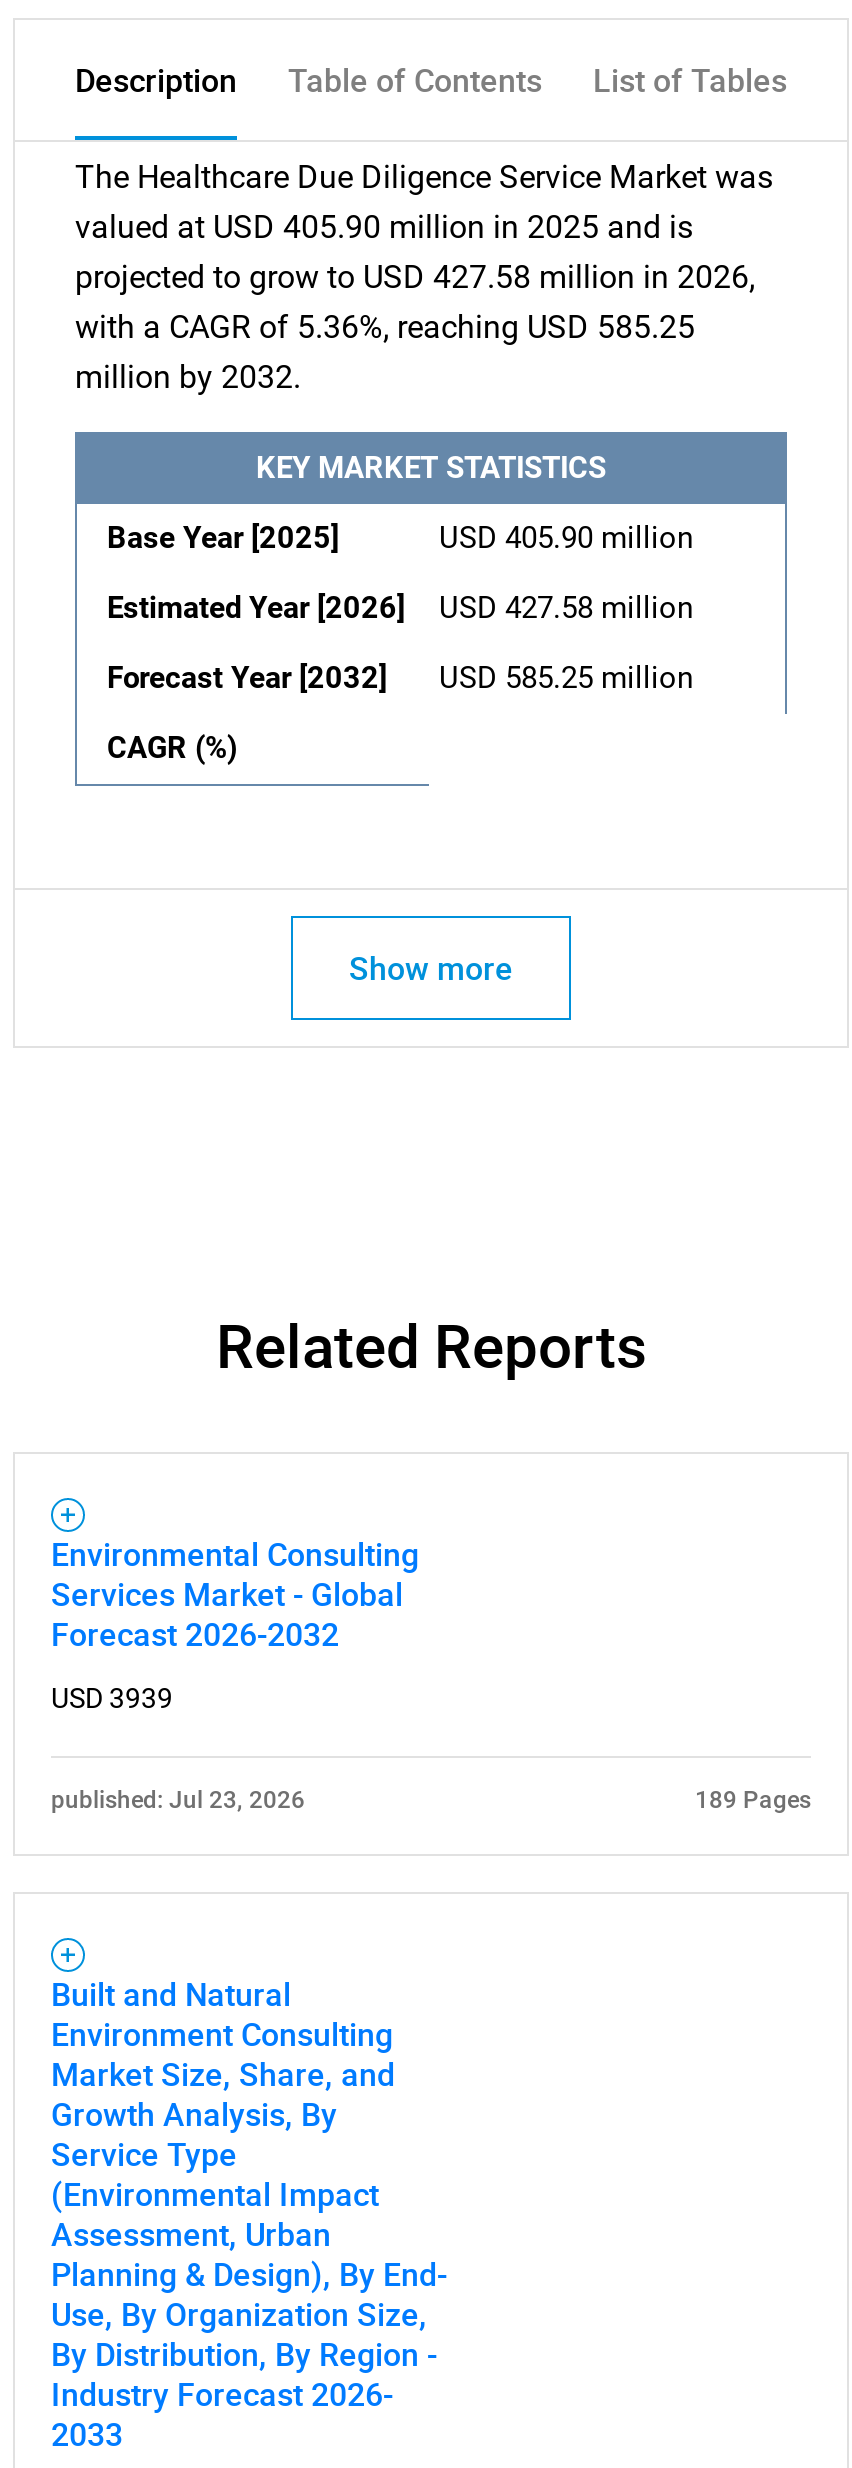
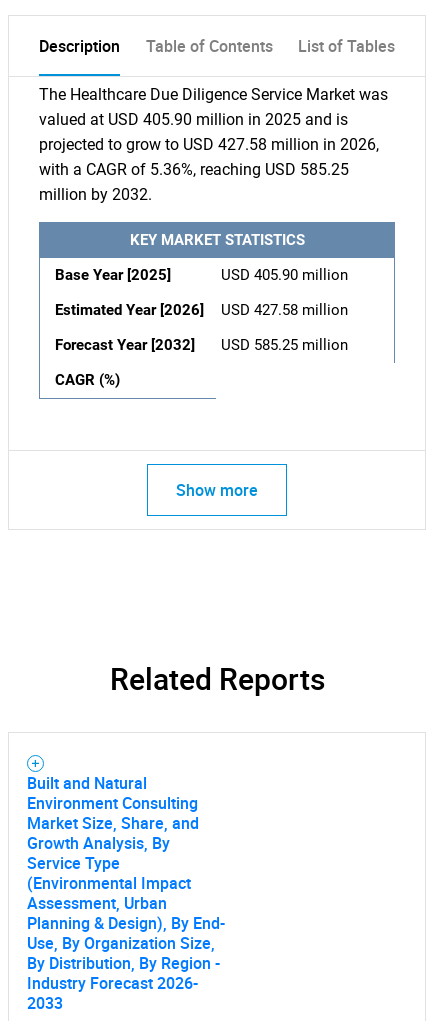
- Environmental Consulting
- Services Market - Global
- Forecast 2026-2032
- USD 3939
- published: Jul 23, 2026
- 189 Pages
